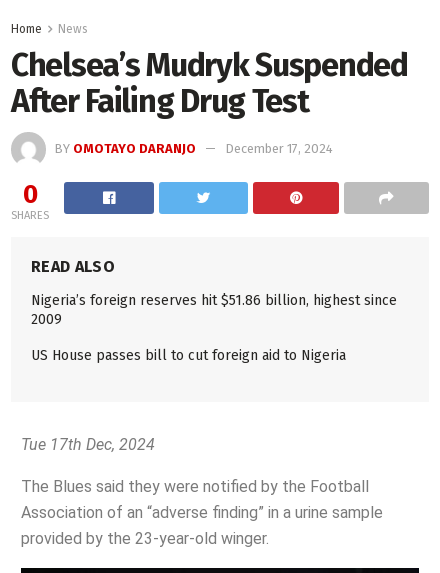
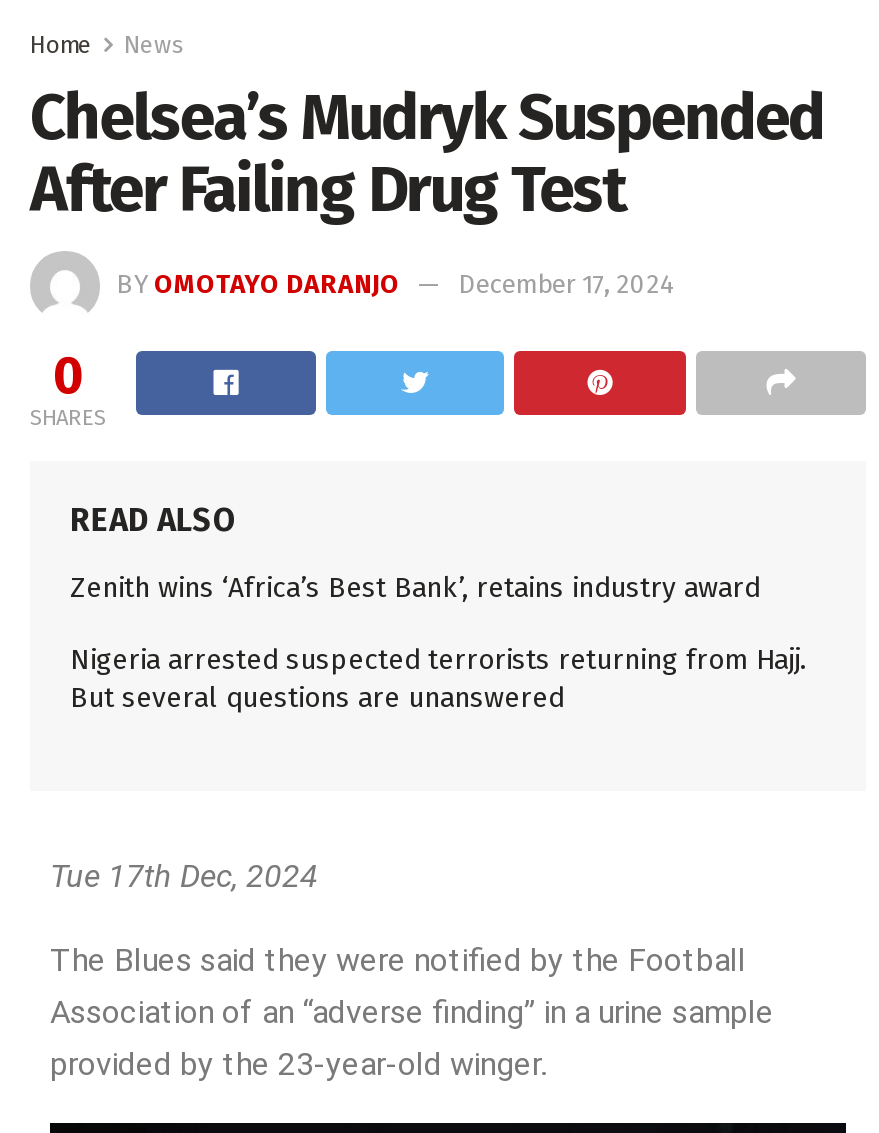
- Nigeria’s foreign reserves hit $51.86 billion, highest since
- 2009
+ Zenith wins ‘Africa’s Best Bank’, retains industry award

- US House passes bill to cut foreign aid to Nigeria
+ Nigeria arrested suspected terrorists returning from Hajj.
+ But several questions are unanswered
